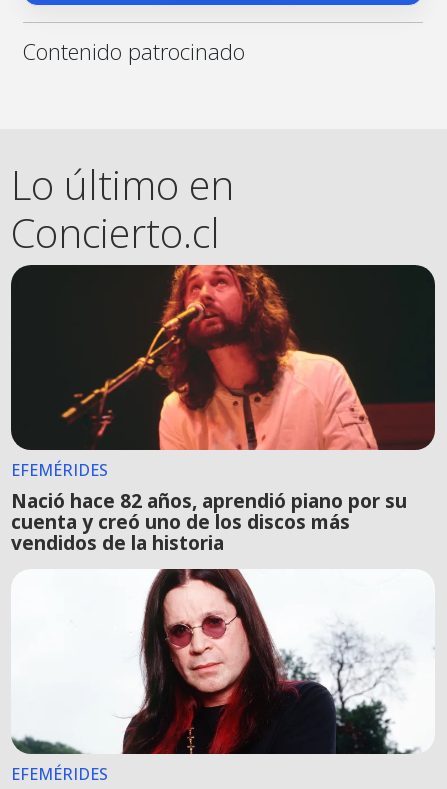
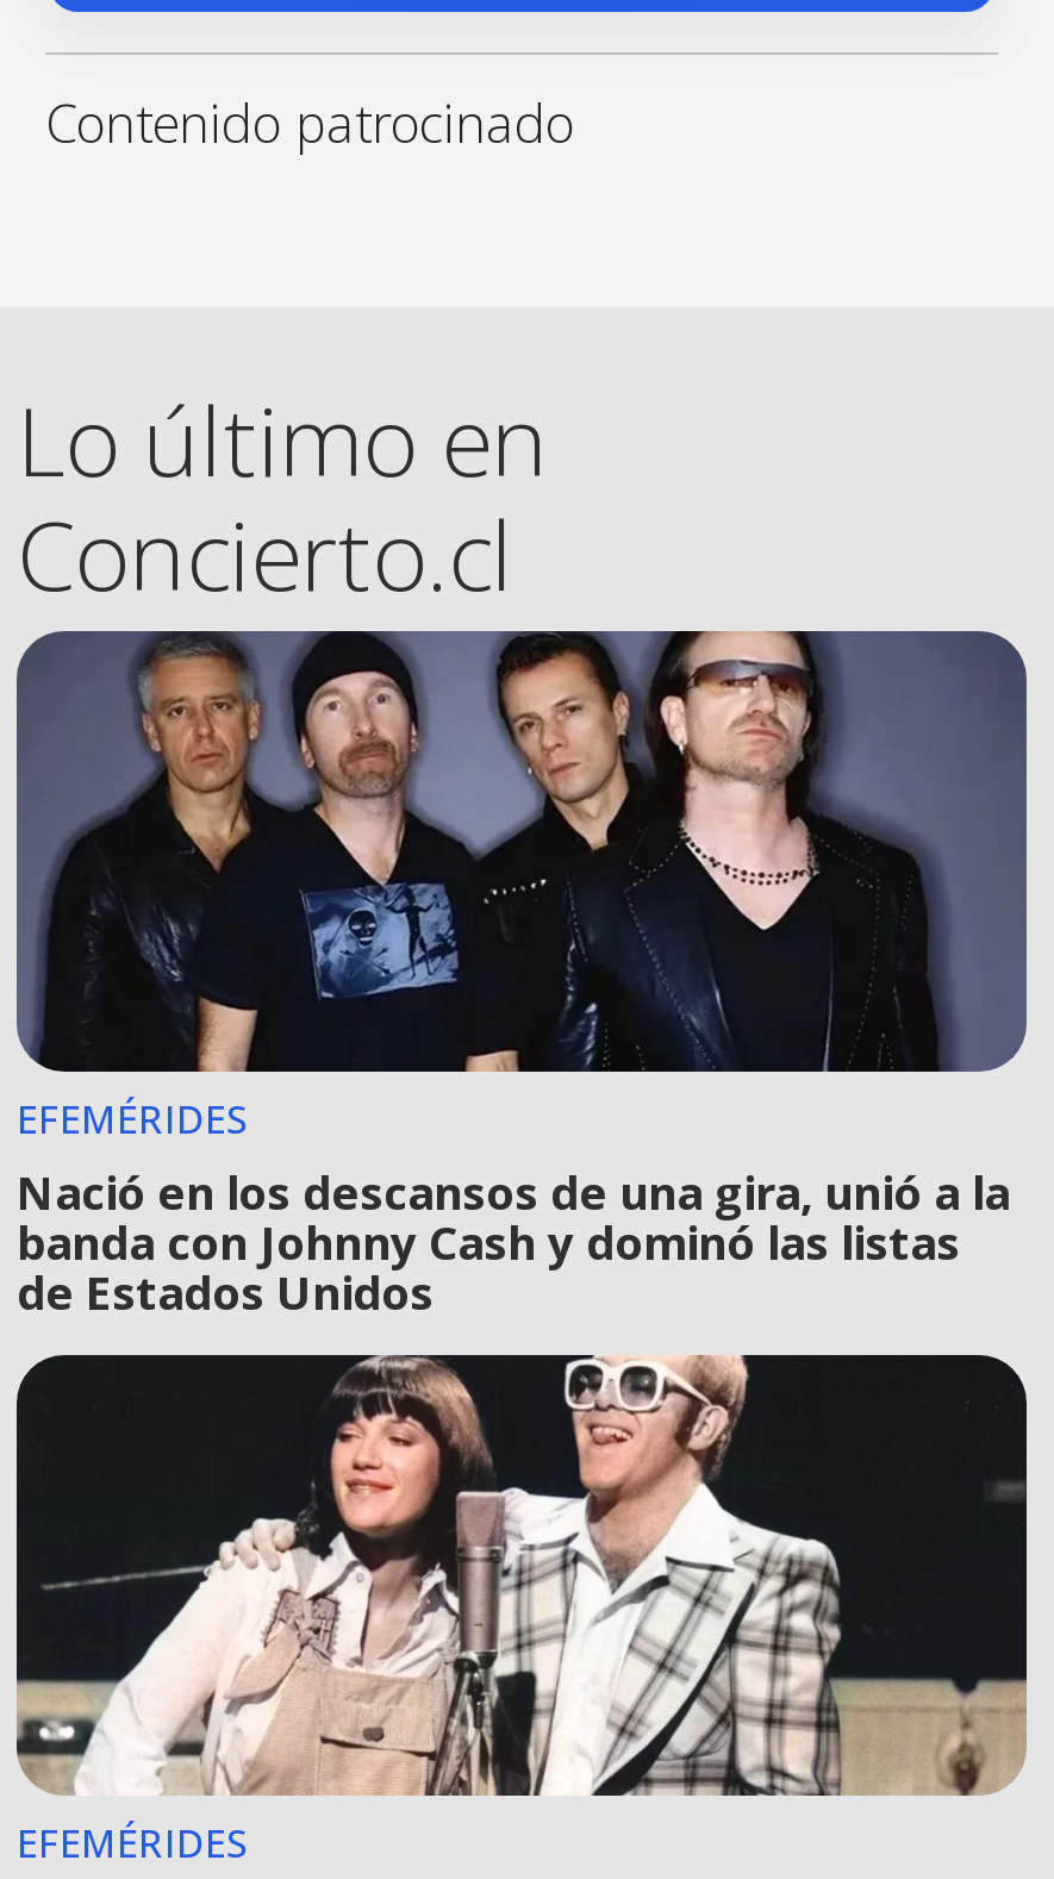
- [image]
- Nació hace 82 años, aprendió piano por su
- cuenta y creó uno de los discos más
- vendidos de la historia
+ [image]
+ Nació en los descansos de una gira, unió a la
+ banda con Johnny Cash y dominó las listas
+ de Estados Unidos

- [image]
+ [image]
